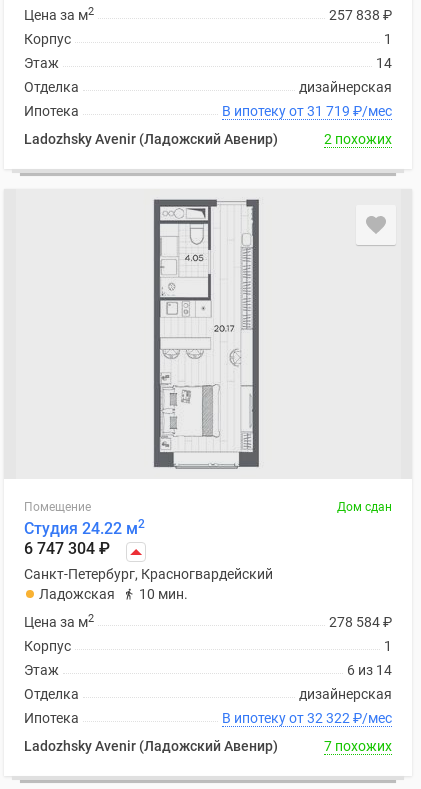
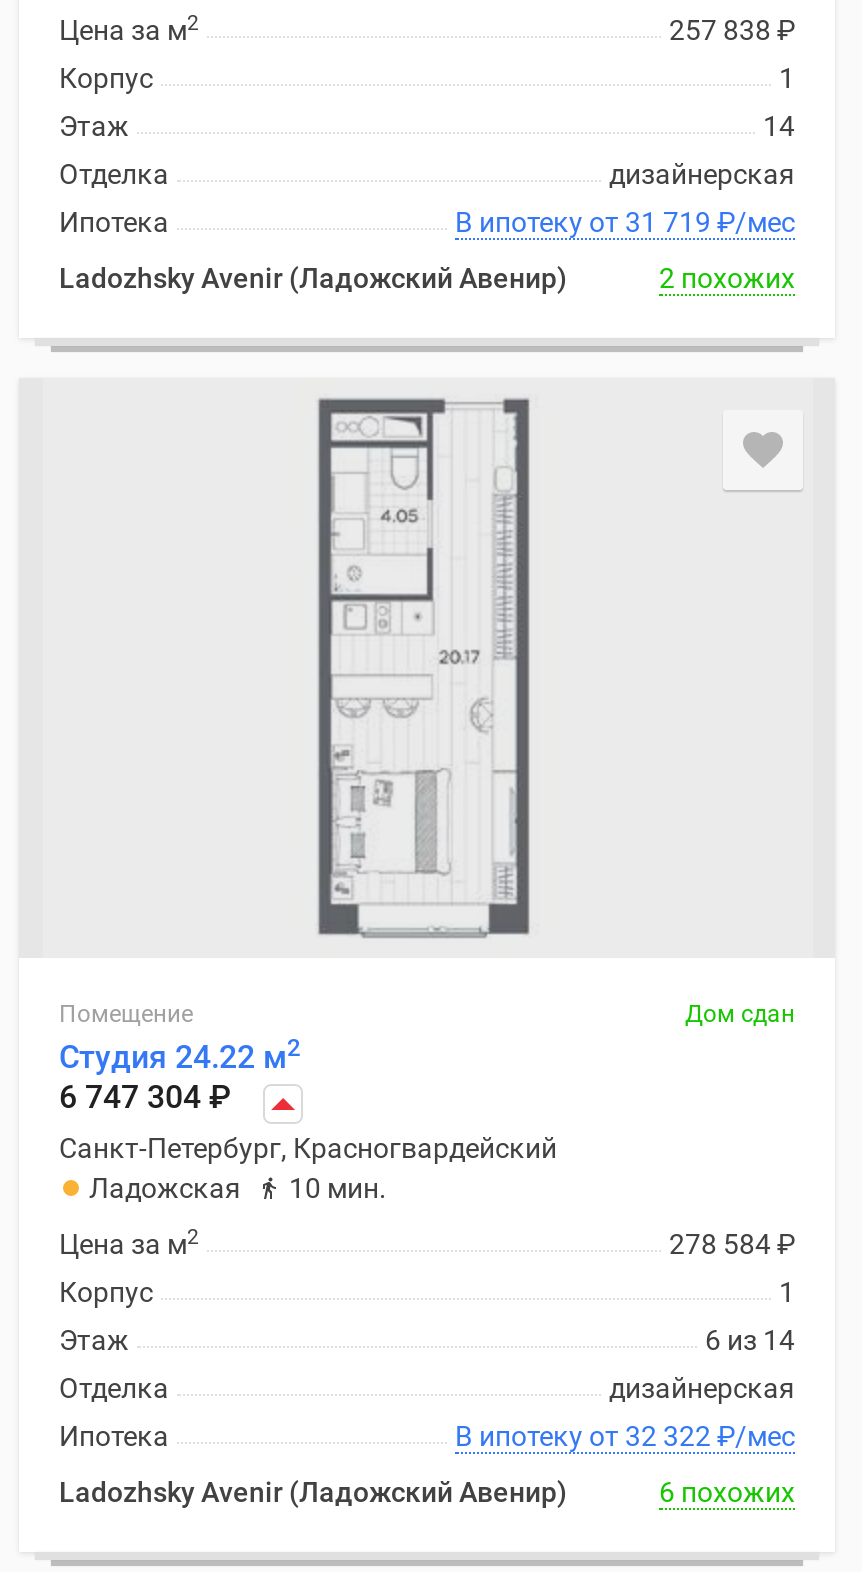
- 7 похожих
+ 6 похожих
